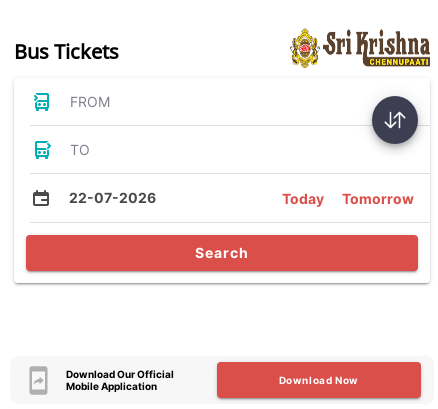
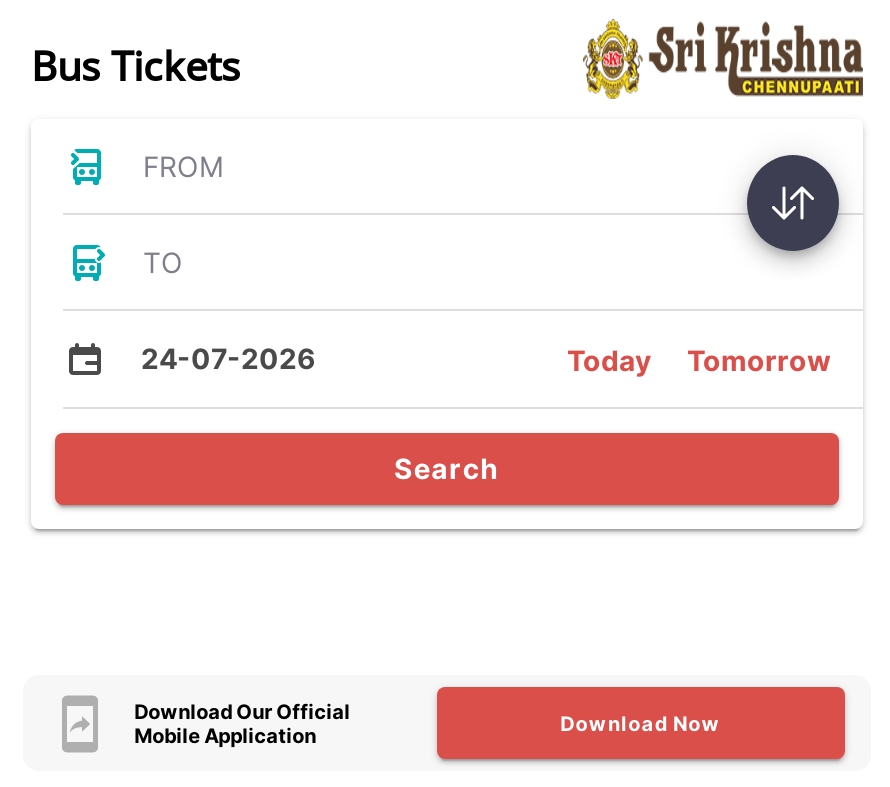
- 22-07-2026
+ 24-07-2026
